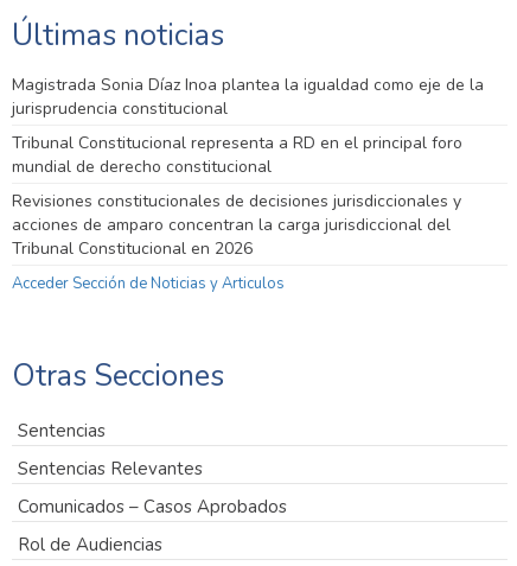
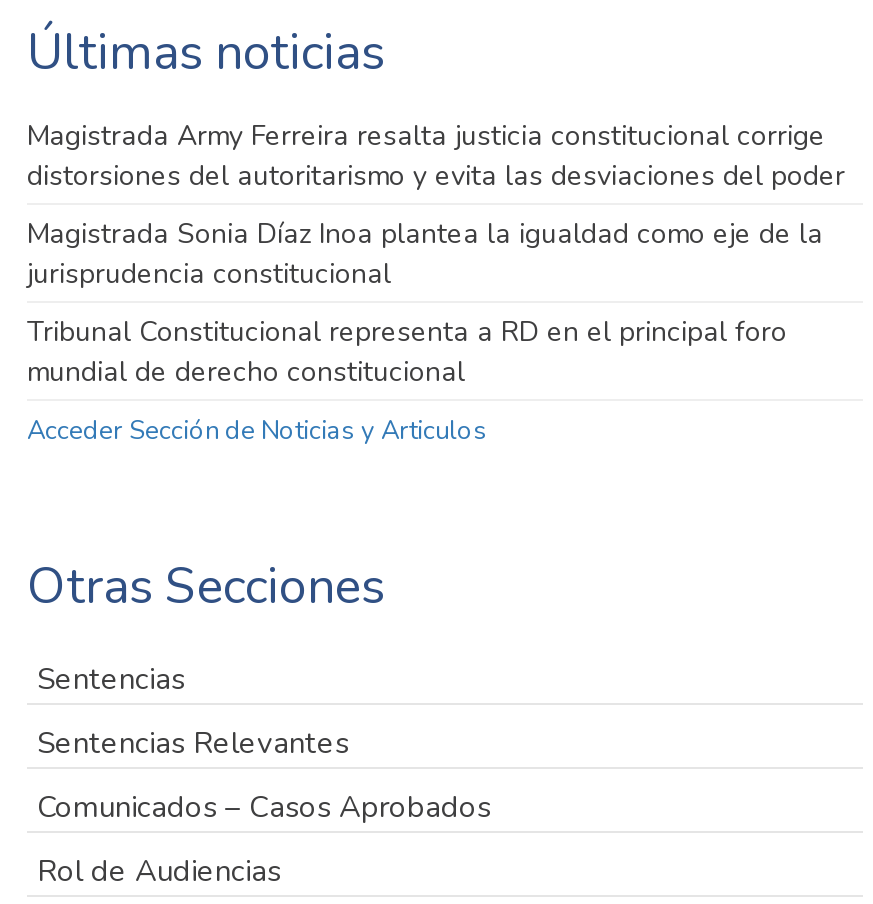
+ Magistrada Army Ferreira resalta justicia constitucional corrige
+ distorsiones del autoritarismo y evita las desviaciones del poder

moved down: Magistrada Sonia Díaz Inoa plantea la igualdad como eje de la | jurisprudencia constitucional | Tribunal Constitucional representa a RD en el principal foro | mundial de derecho constitucional

- Revisiones constitucionales de decisiones jurisdiccionales y
- acciones de amparo concentran la carga jurisdiccional del
- Tribunal Constitucional en 2026
